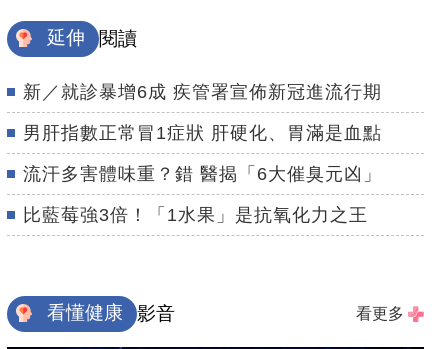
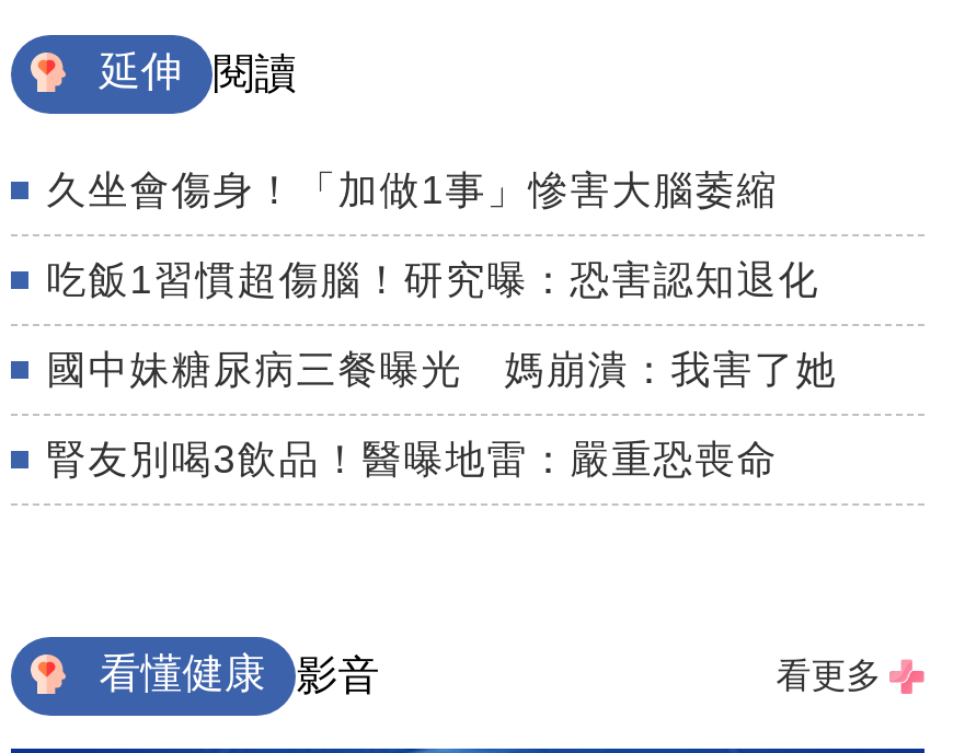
- 新／就診暴增6成 疾管署宣佈新冠進流行期
+ 久坐會傷身！「加做1事」慘害大腦萎縮

- 男肝指數正常冒1症狀 肝硬化、胃滿是血點
+ 吃飯1習慣超傷腦！研究曝：恐害認知退化

- 流汗多害體味重？錯 醫揭「6大催臭元凶」
+ 國中妹糖尿病三餐曝光 媽崩潰：我害了她

- 比藍莓強3倍！「1水果」是抗氧化力之王
+ 腎友別喝3飲品！醫曝地雷：嚴重恐喪命
